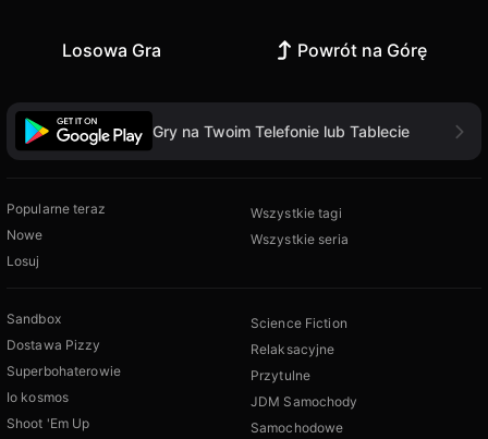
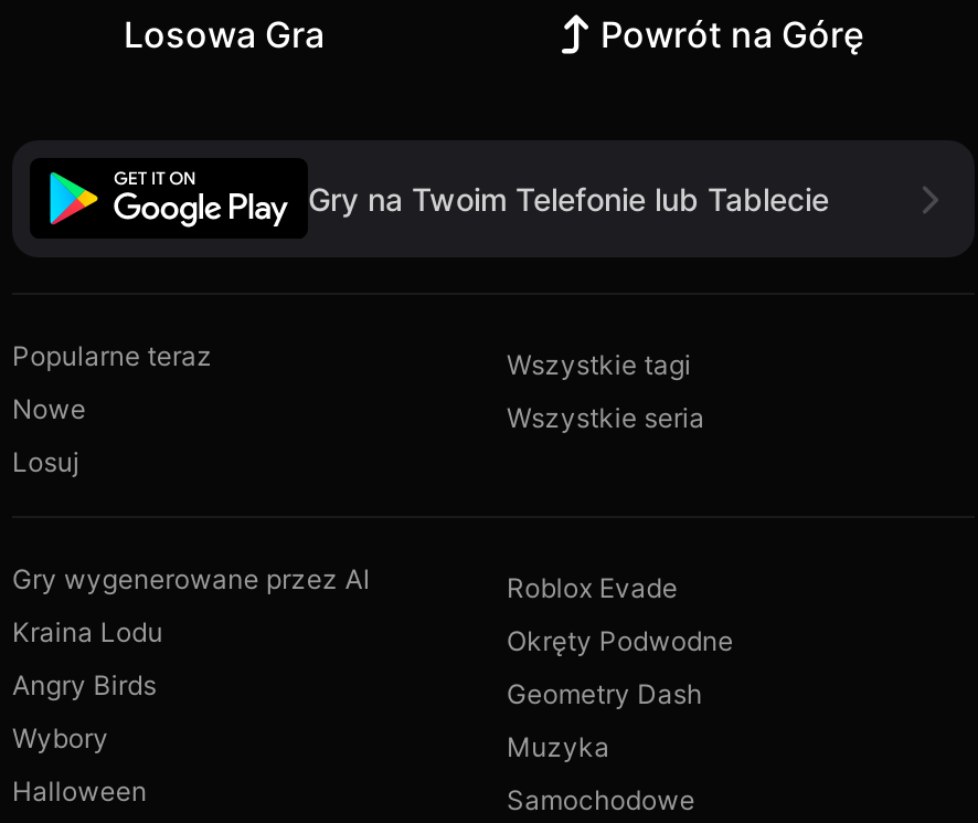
- Sandbox
+ Gry wygenerowane przez AI

- Science Fiction
+ Roblox Evade

- Dostawa Pizzy
+ Kraina Lodu

- Relaksacyjne
+ Okręty Podwodne

- Superbohaterowie
+ Angry Birds

- Przytulne
+ Geometry Dash

- Io kosmos
+ Wybory

- JDM Samochody
+ Muzyka

- Shoot 'Em Up
+ Halloween
